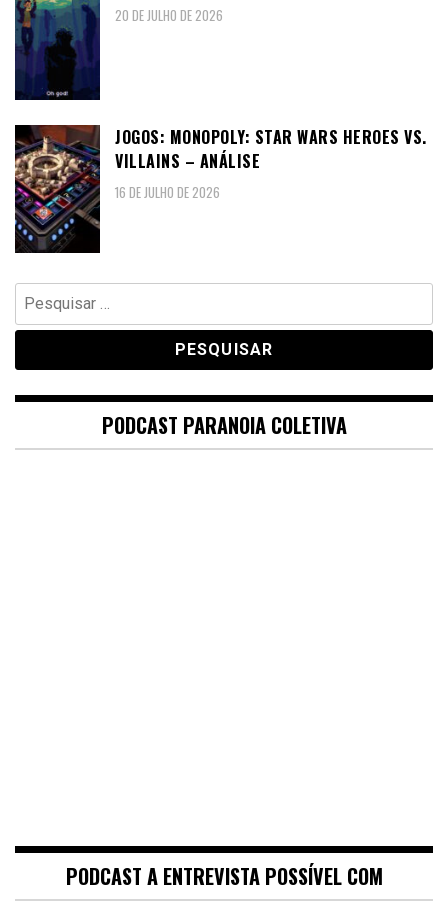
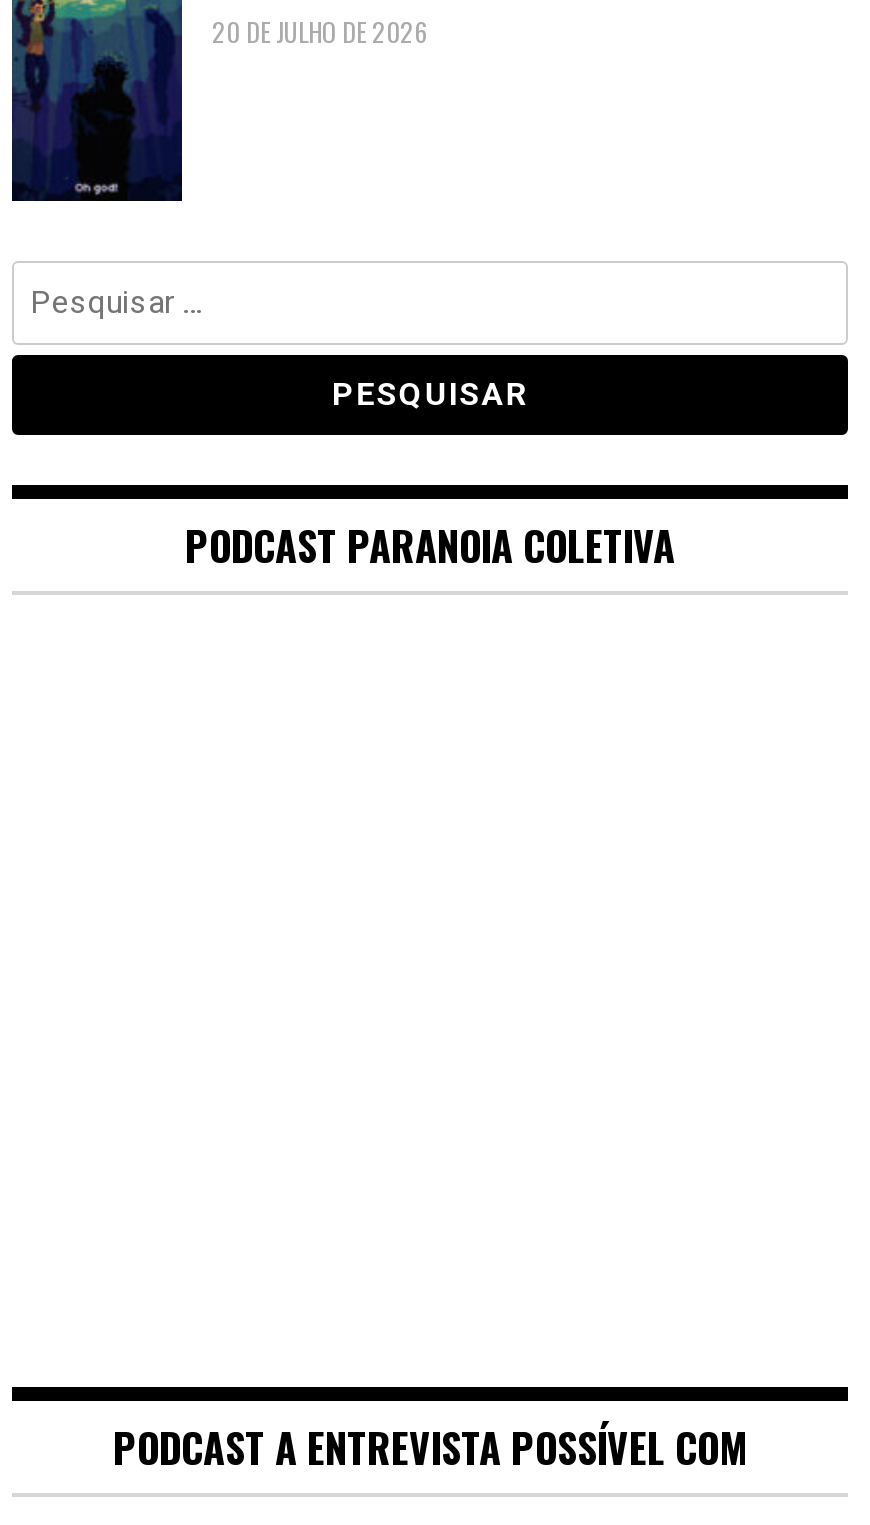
- [image]
- JOGOS: MONOPOLY: STAR WARS HEROES VS.
- VILLAINS – ANÁLISE
- 16 DE JULHO DE 2026
